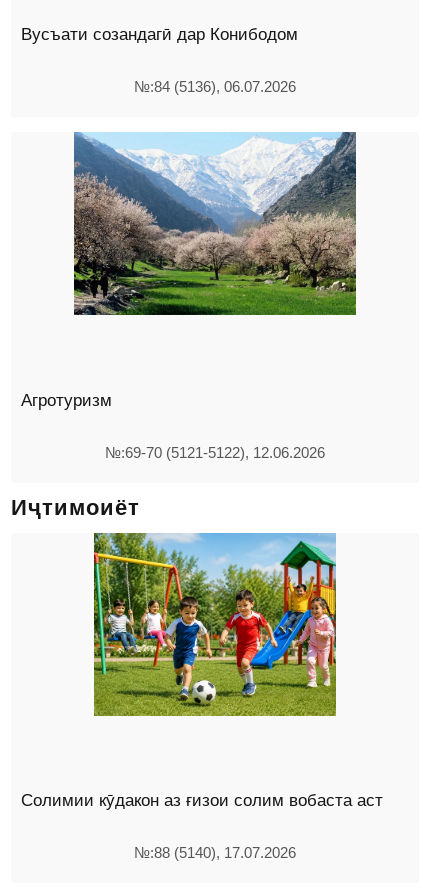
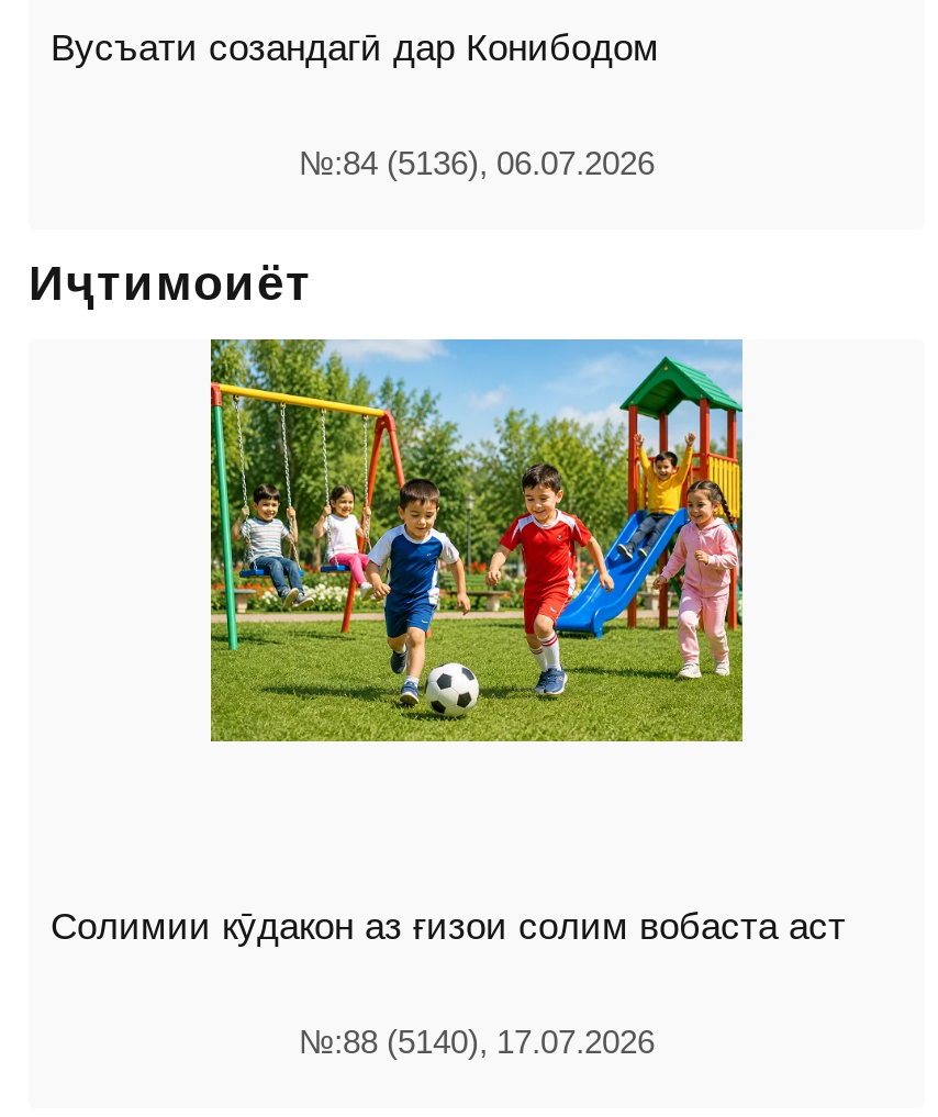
- [image]

- Агротуризм
- №:69-70 (5121-5122), 12.06.2026
